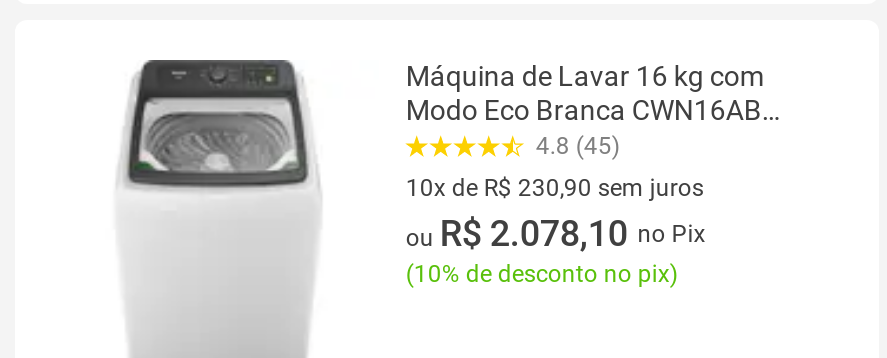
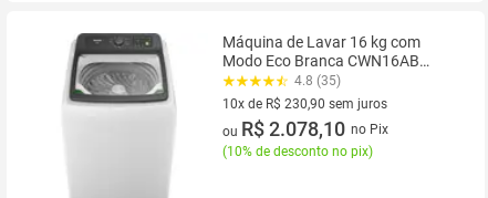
- 4.8 (45)
+ 4.8 (35)
